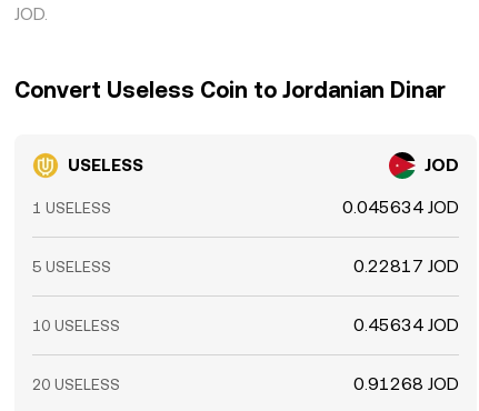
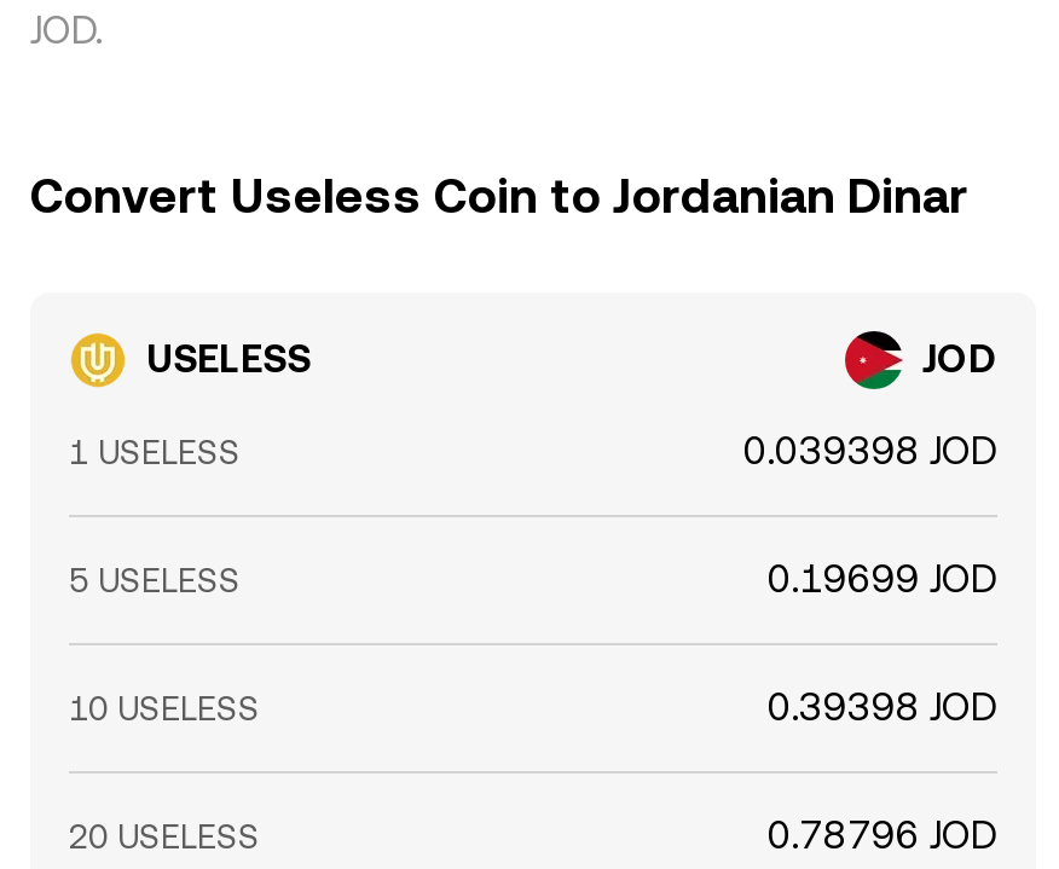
- 0.045634 JOD
+ 0.039398 JOD

- 0.22817 JOD
+ 0.19699 JOD

- 0.45634 JOD
+ 0.39398 JOD

- 0.91268 JOD
+ 0.78796 JOD
